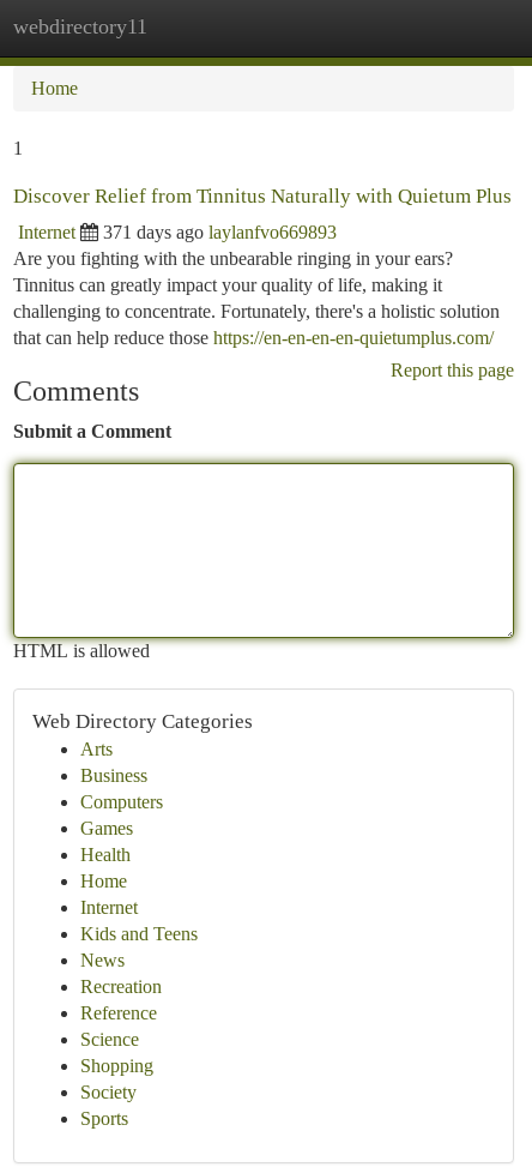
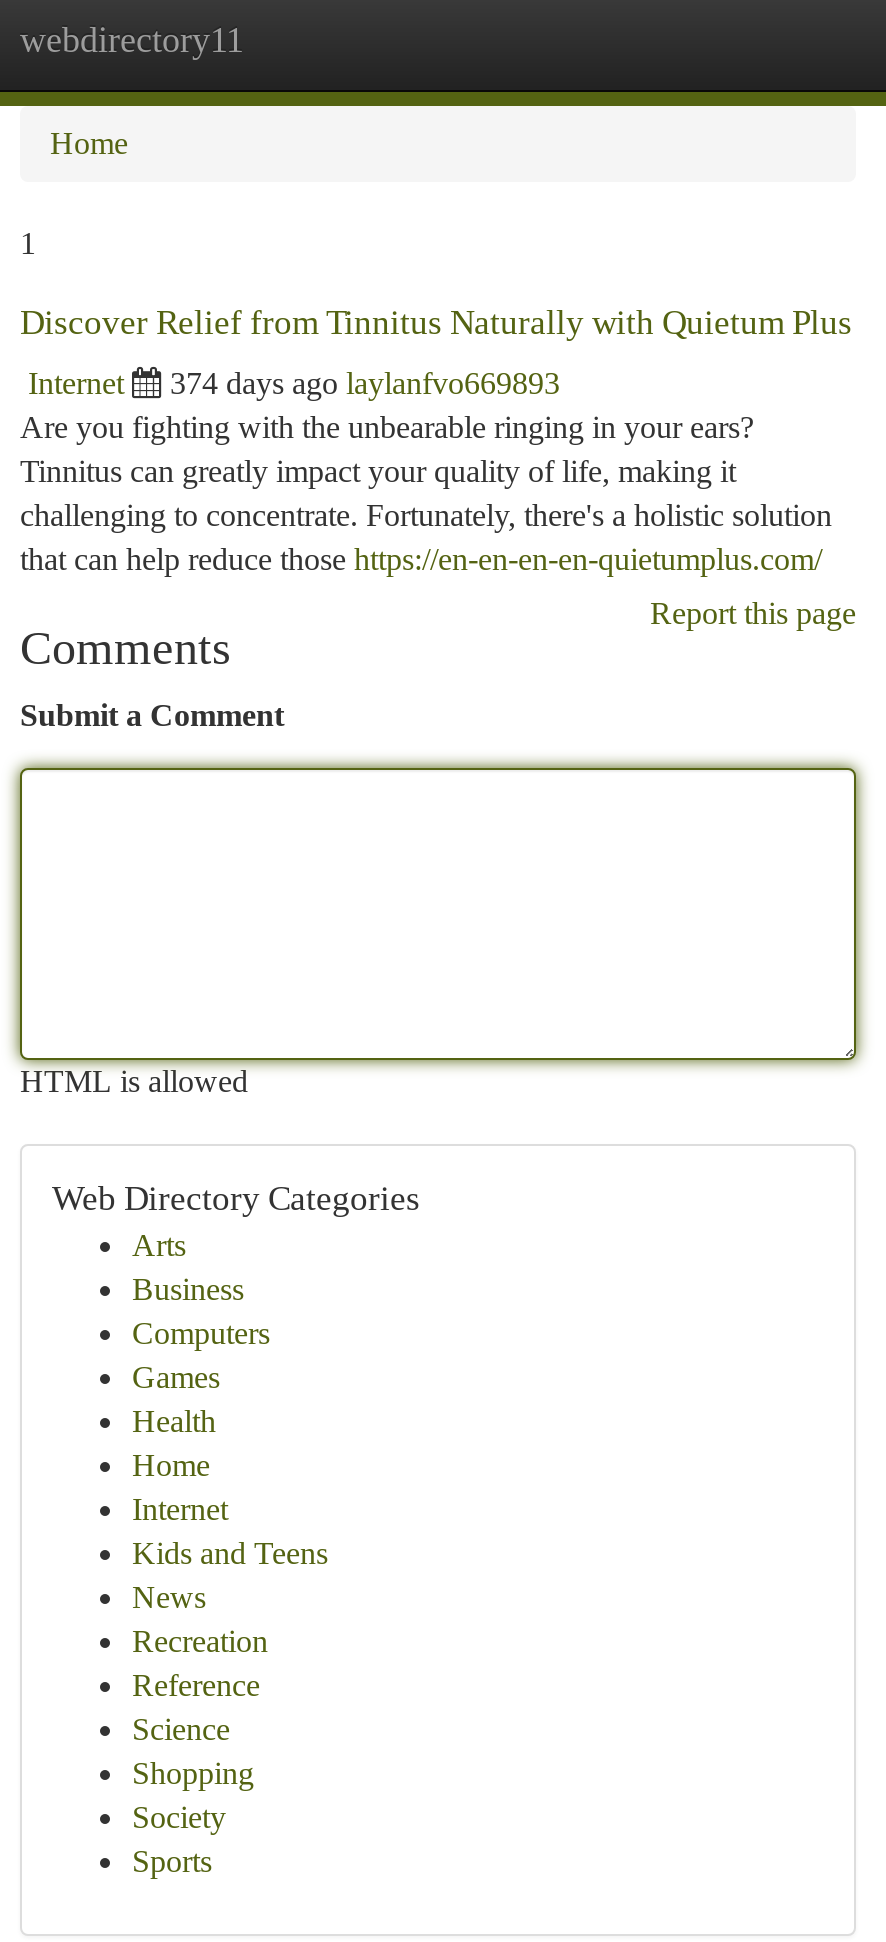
- 371 days ago laylanfvo669893
+ 374 days ago laylanfvo669893
